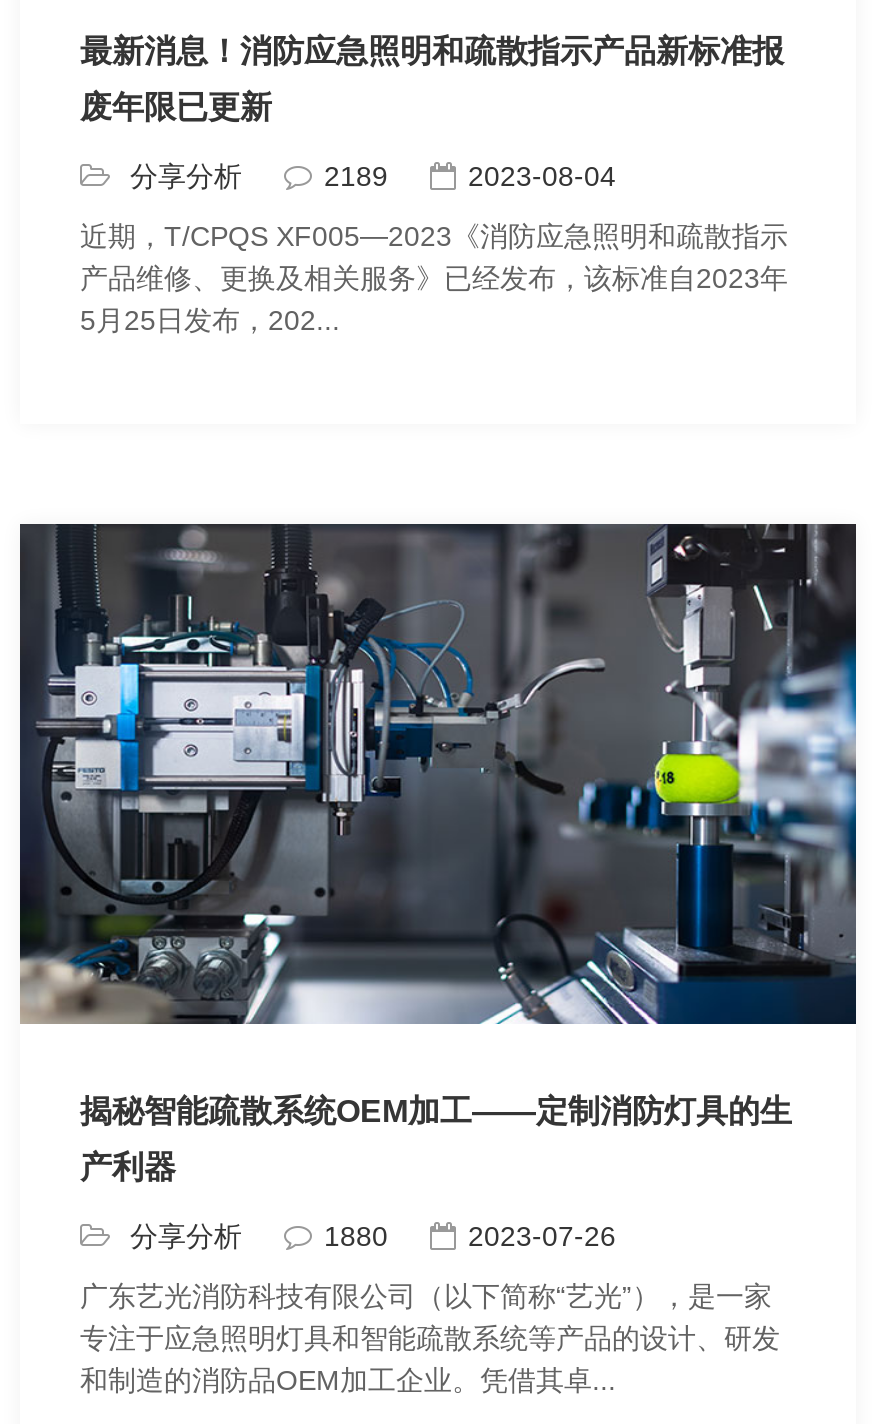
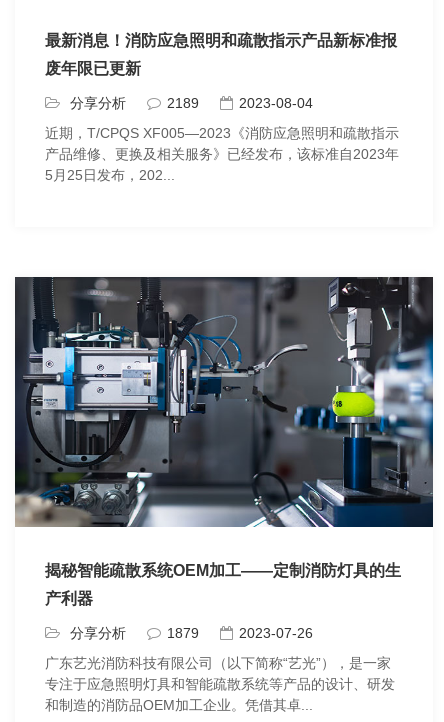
- 1880
+ 1879
